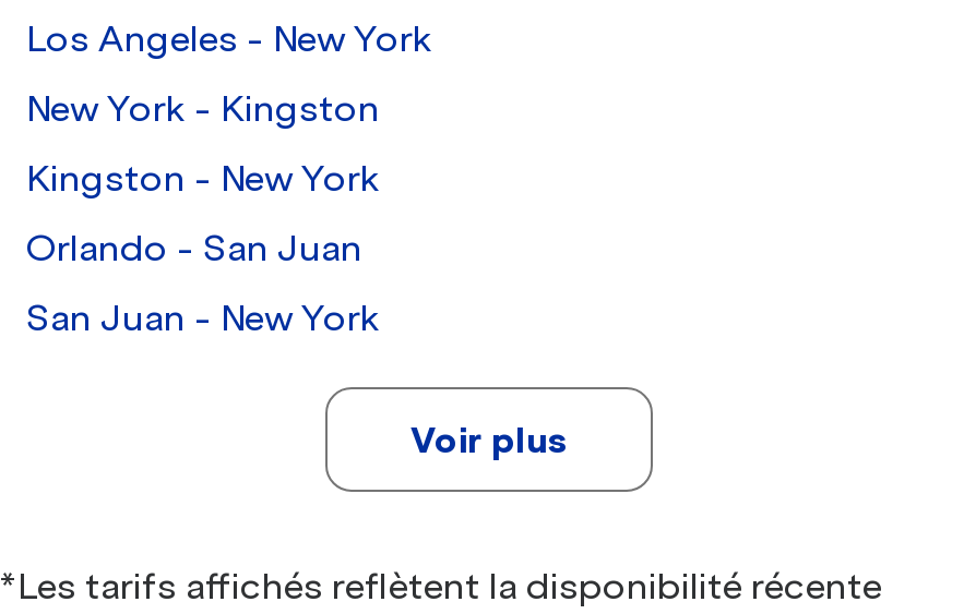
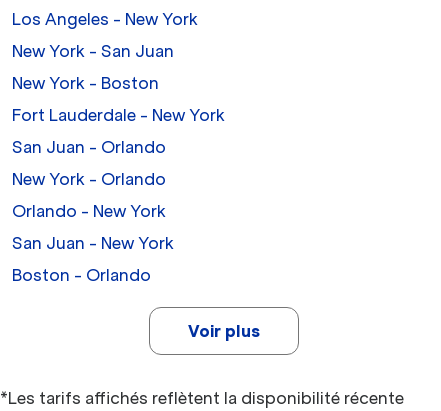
- New York - Kingston
- Kingston - New York
- Orlando - San Juan
+ New York - San Juan
+ New York - Boston
+ Fort Lauderdale - New York
+ San Juan - Orlando
+ New York - Orlando
+ Orlando - New York

+ Boston - Orlando
